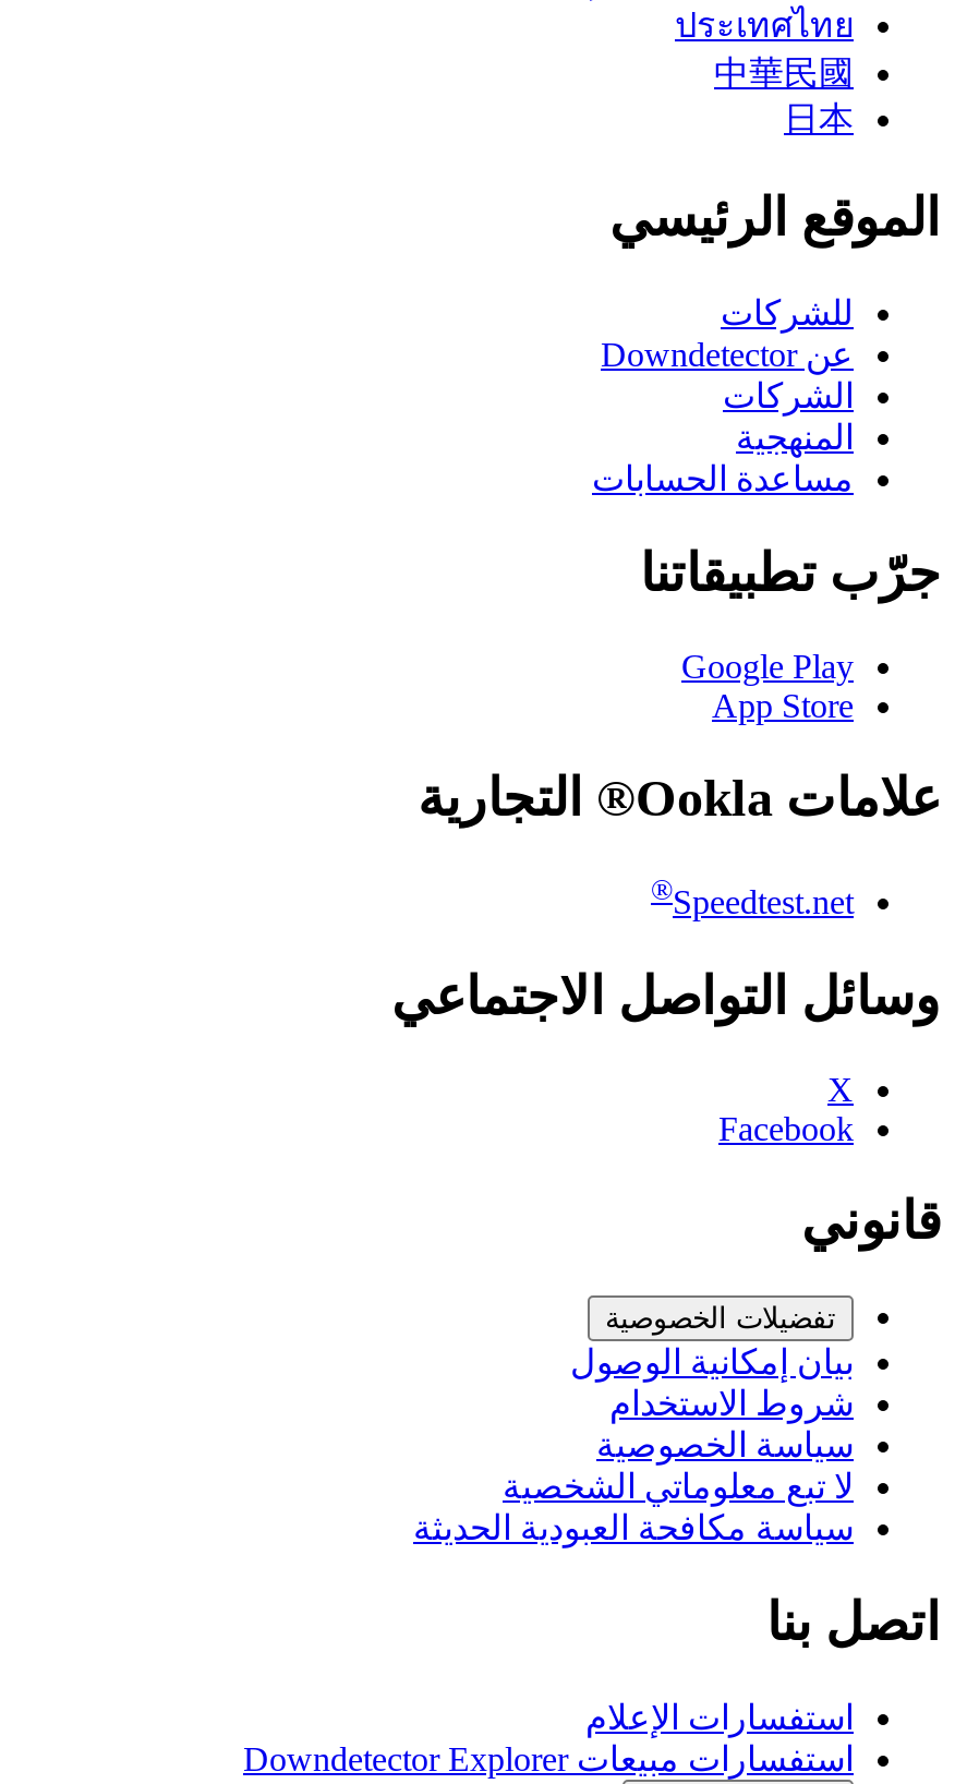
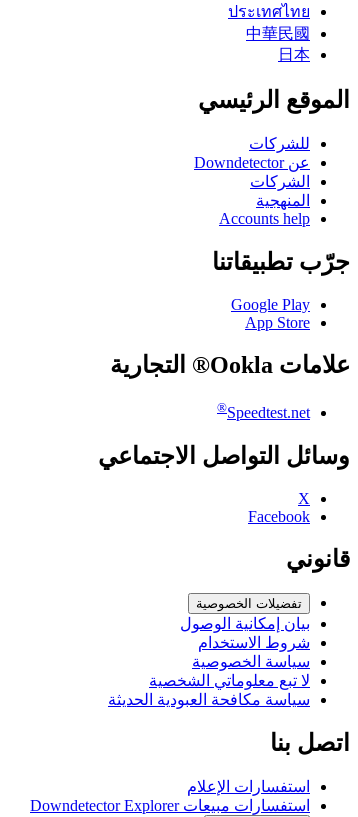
- مساعدة الحسابات
+ Accounts help
